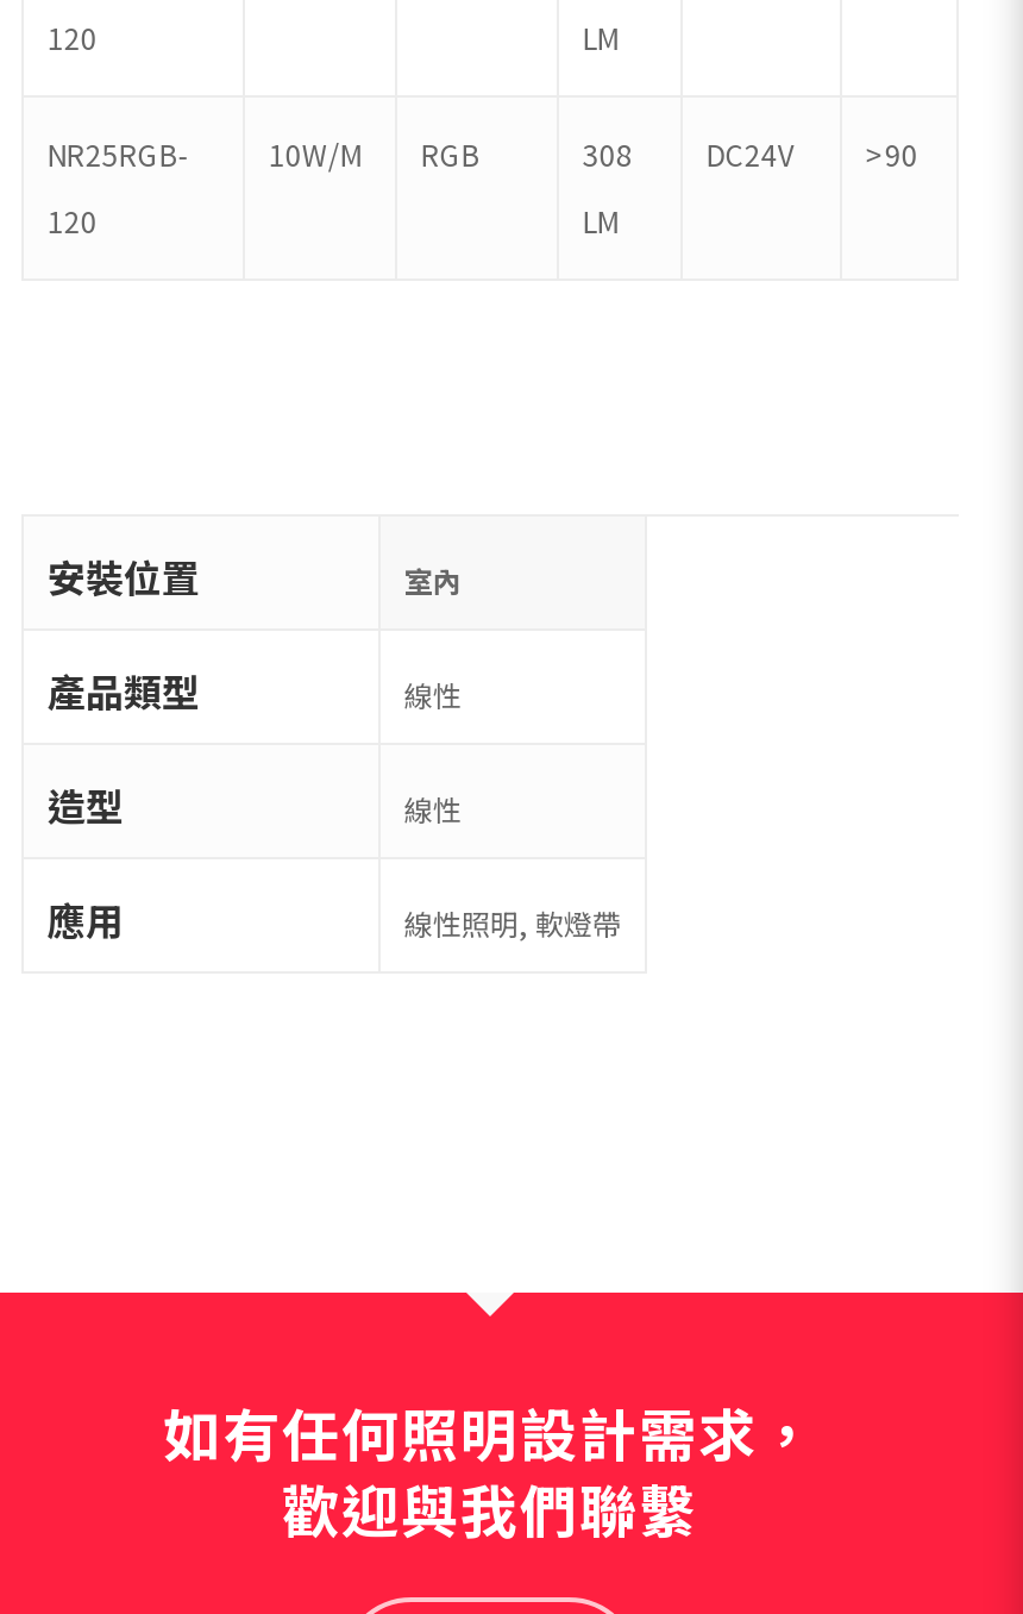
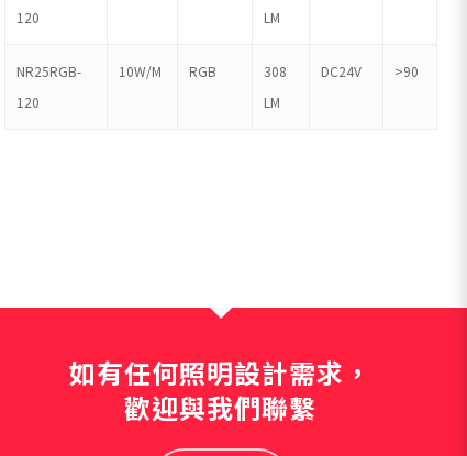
- 安裝位置
- 室內
- 產品類型
- 線性
- 造型
- 線性
- 應用
- 線性照明, 軟燈帶
